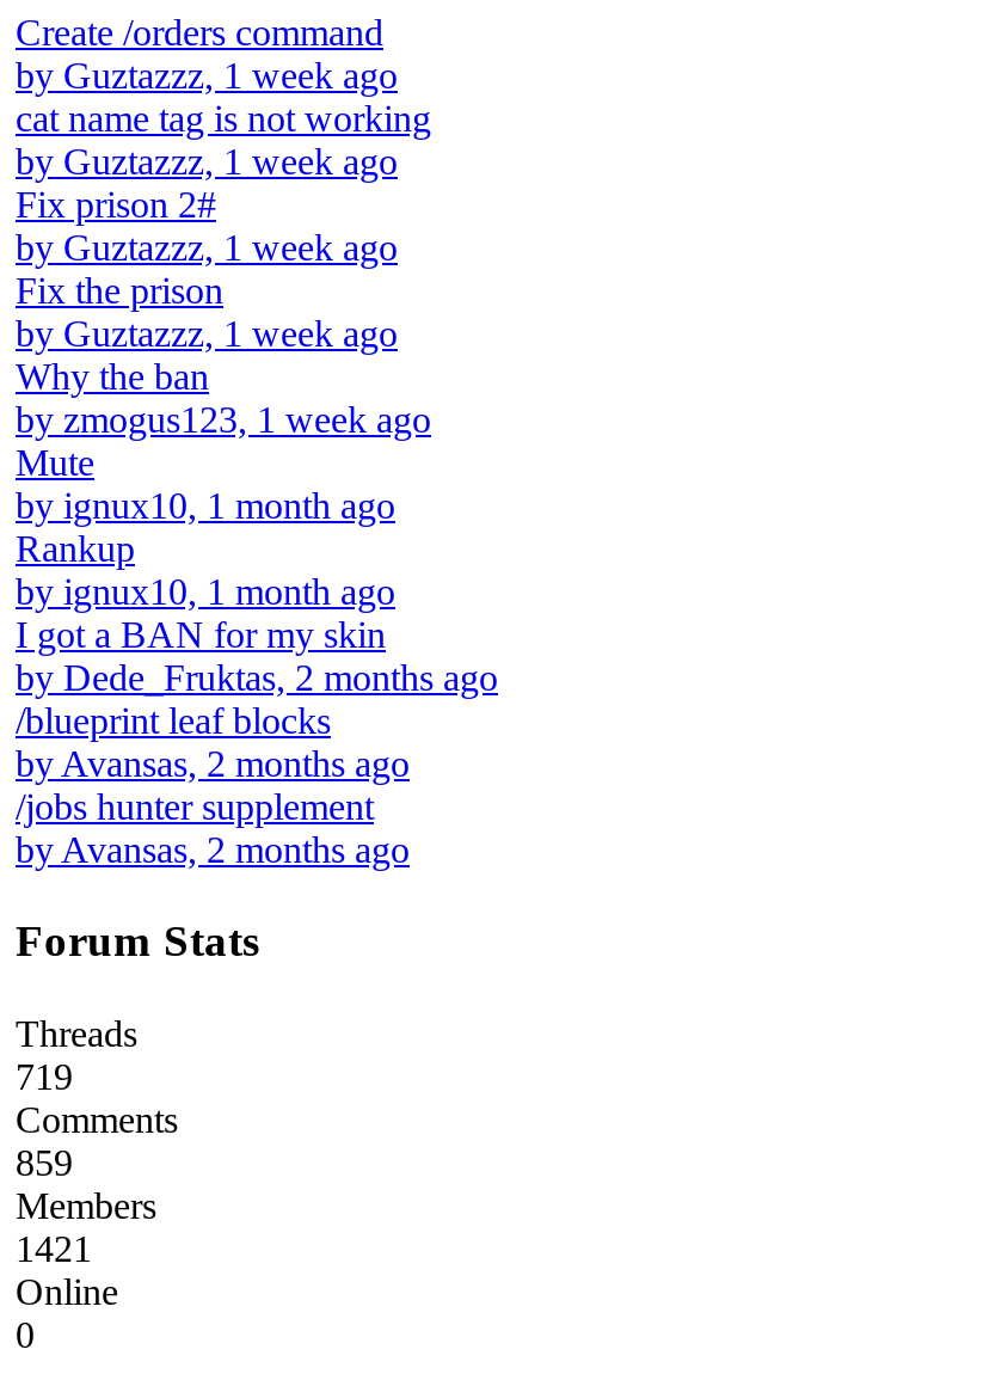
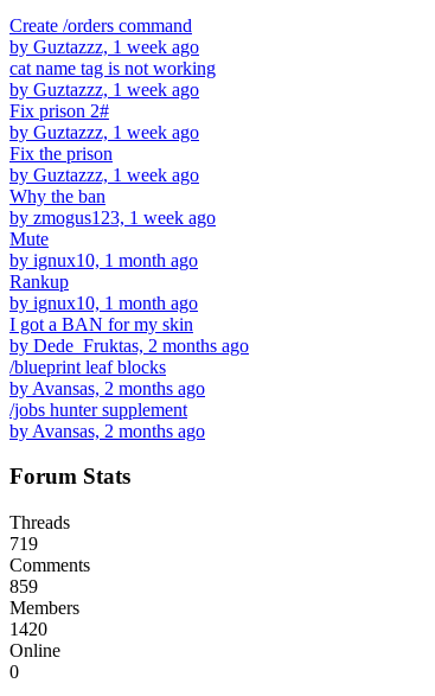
- 1421
+ 1420
